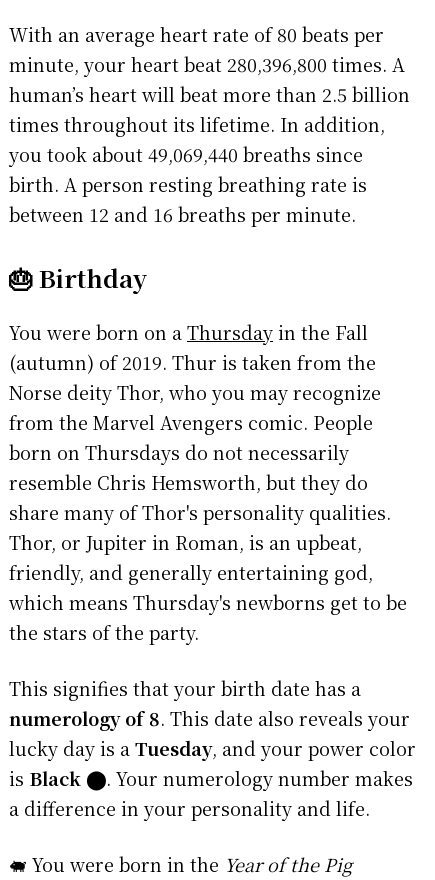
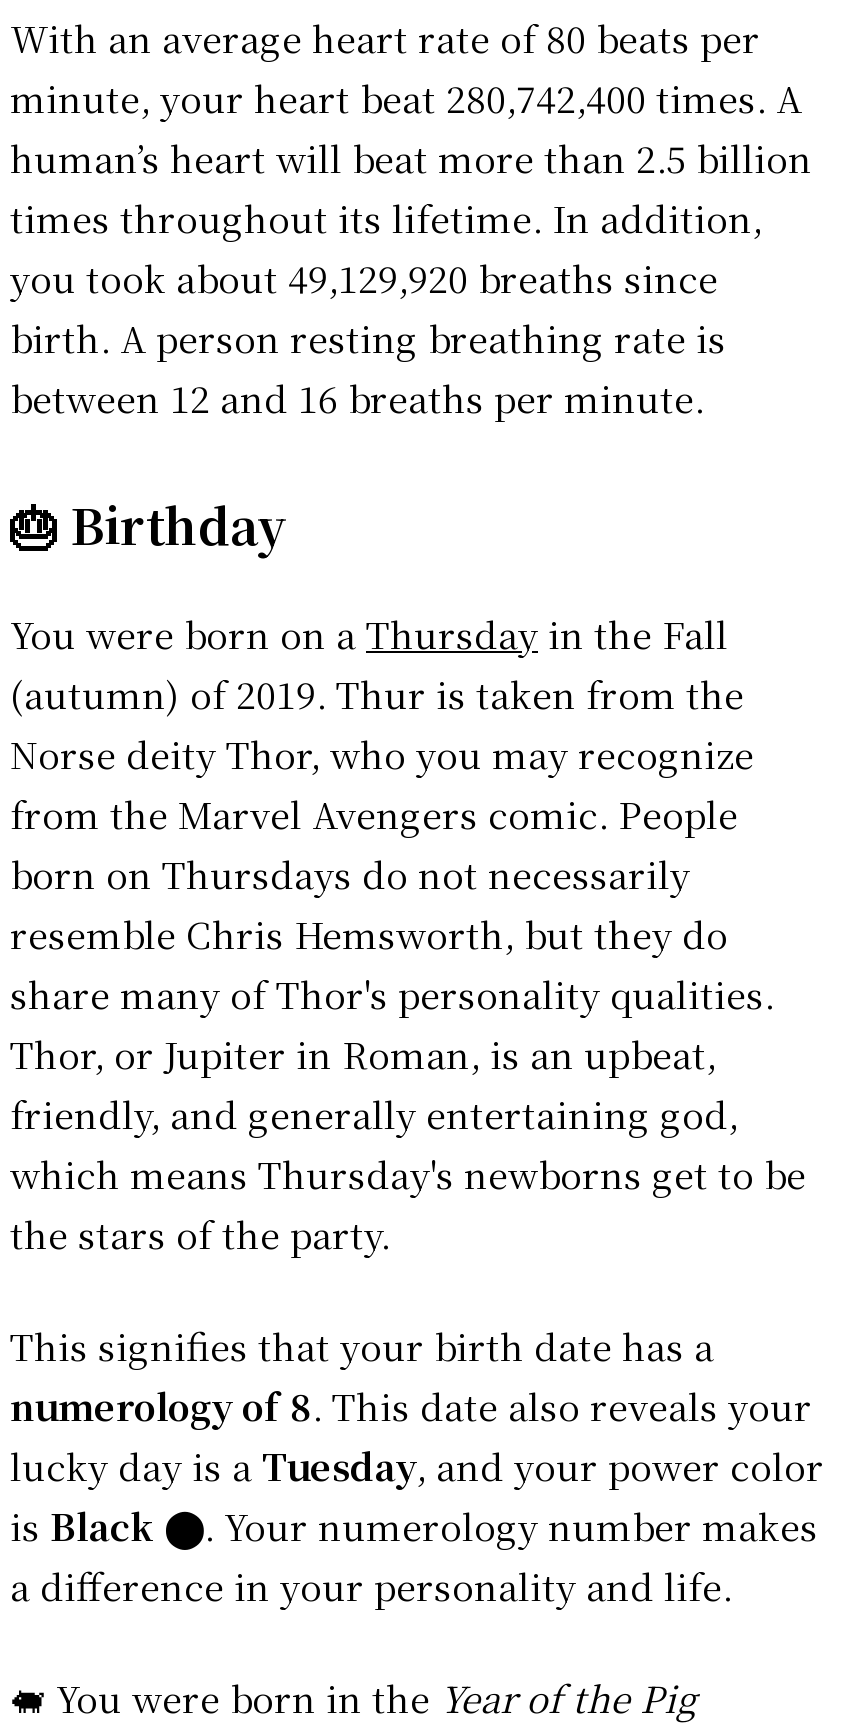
- minute, your heart beat 280,396,800 times. A
+ minute, your heart beat 280,742,400 times. A

- you took about 49,069,440 breaths since
+ you took about 49,129,920 breaths since
